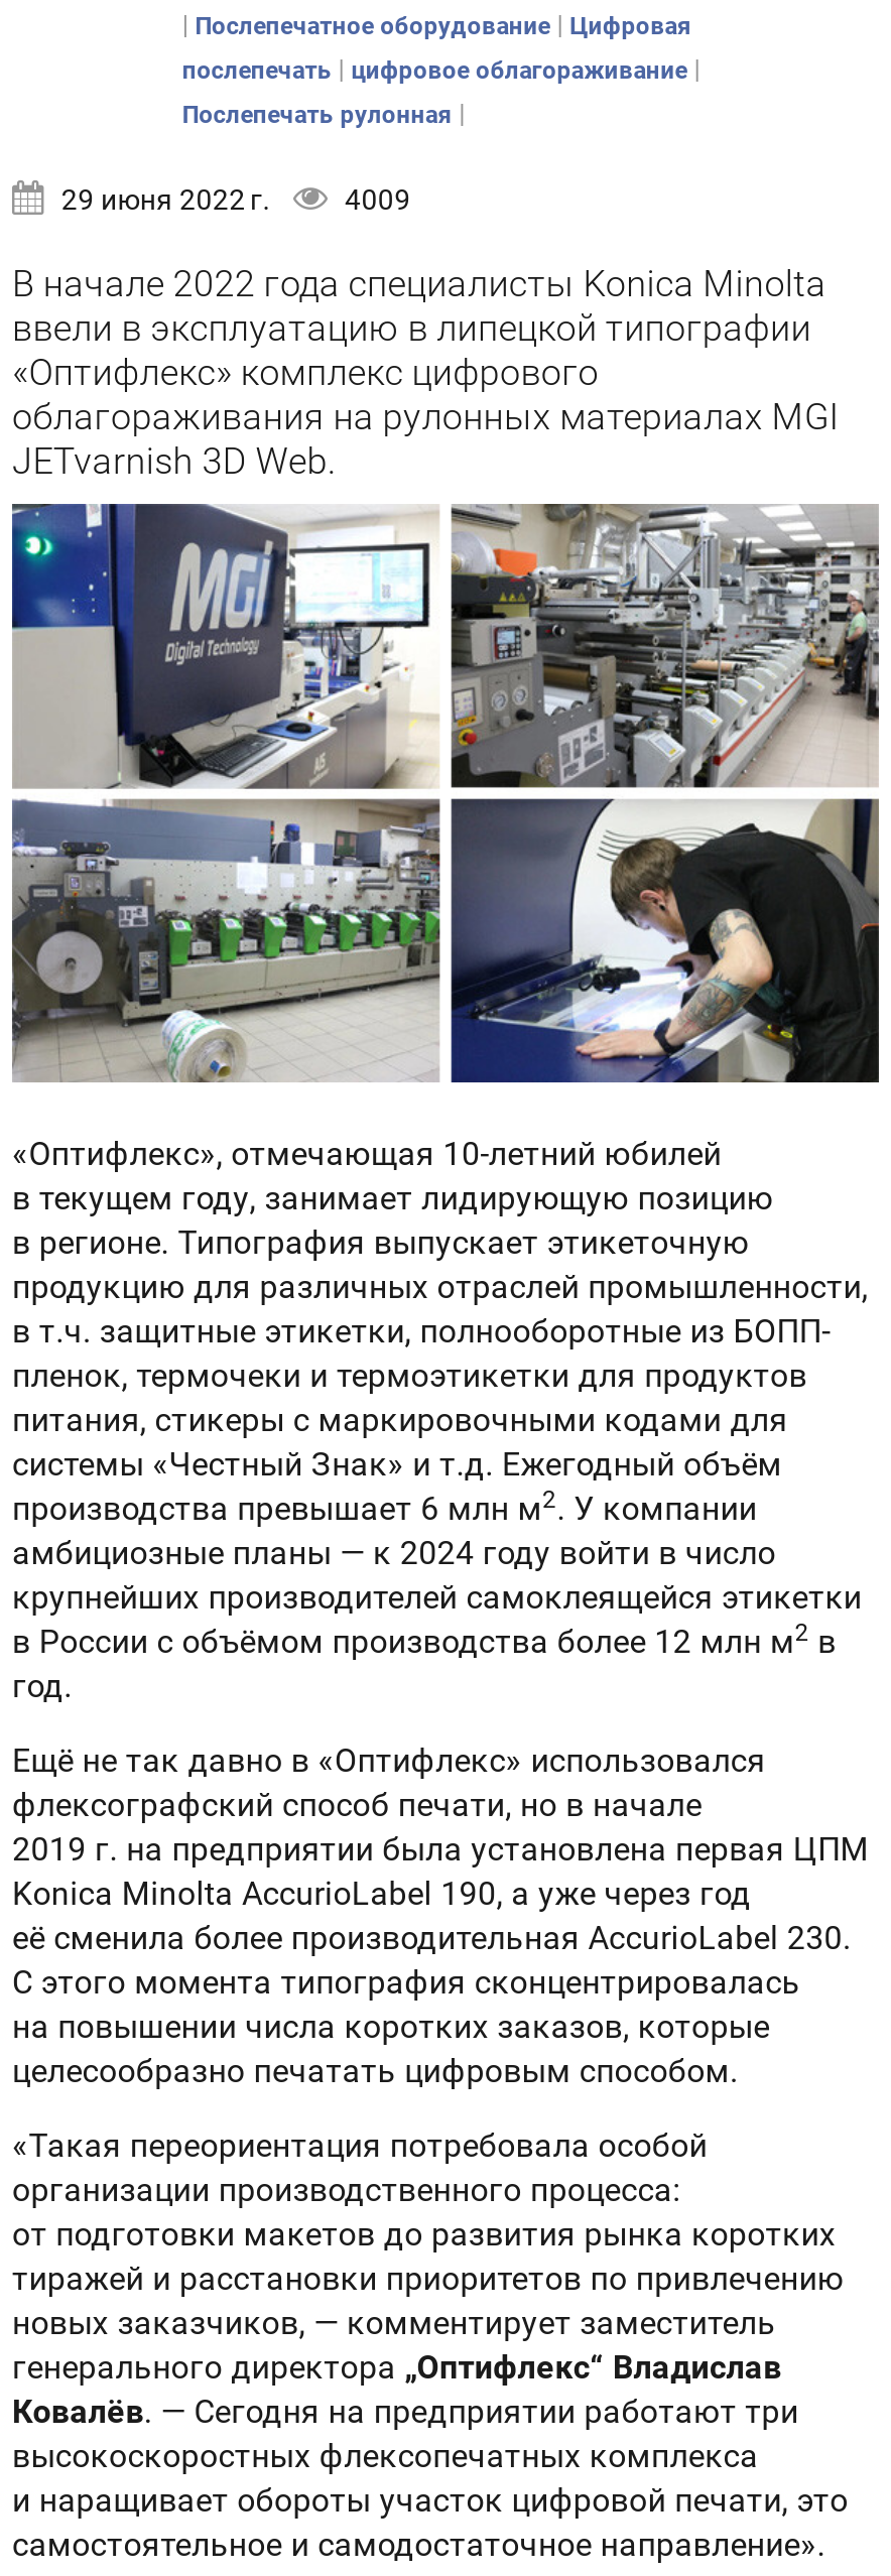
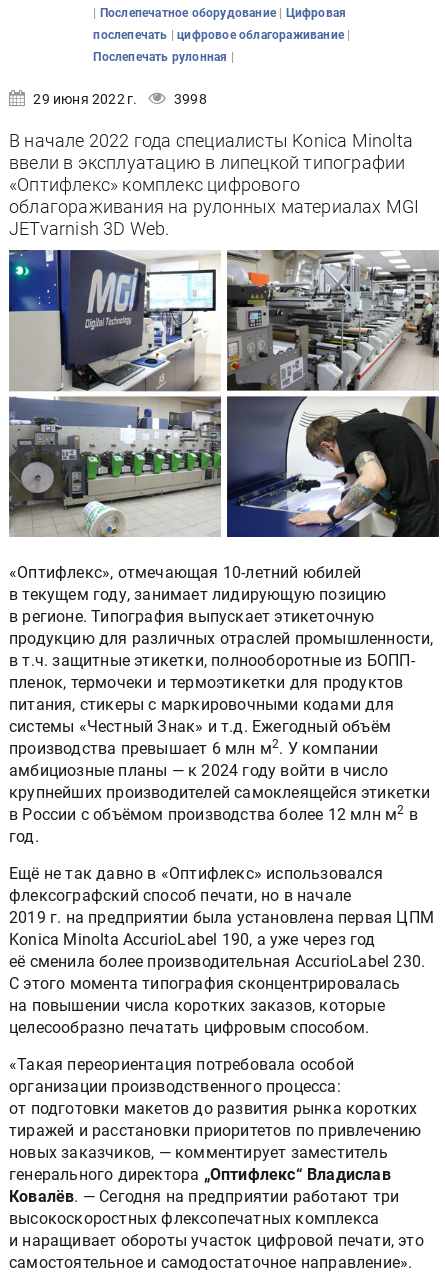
- 4009
+ 3998
